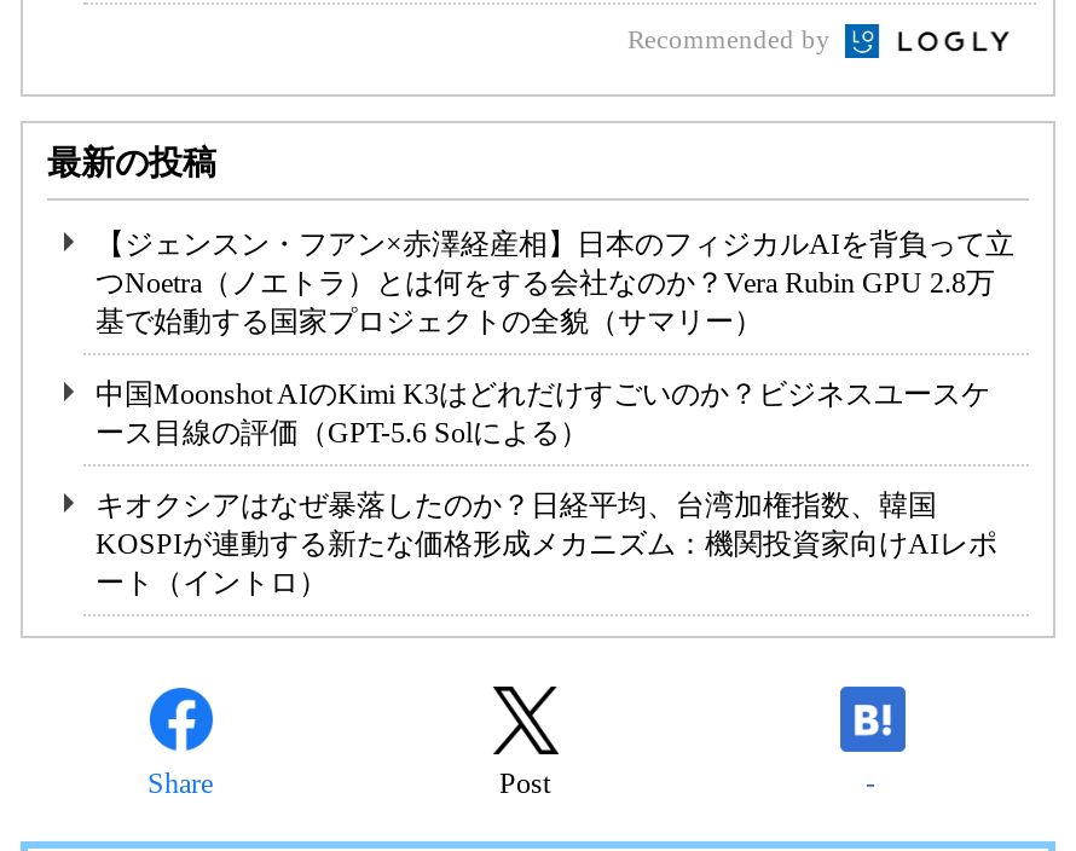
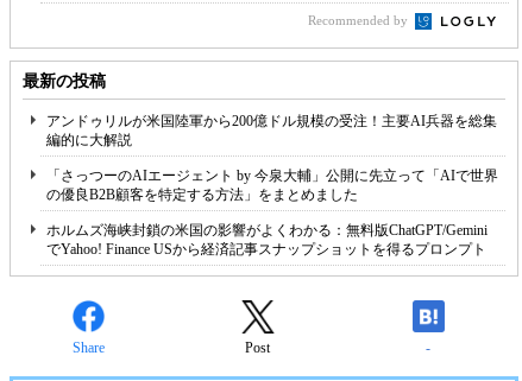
- 【ジェンスン・フアン×赤澤経産相】日本のフィジカルAIを背負って立
- つNoetra（ノエトラ）とは何をする会社なのか？Vera Rubin GPU 2.8万
- 基で始動する国家プロジェクトの全貌（サマリー）
+ アンドゥリルが米国陸軍から200億ドル規模の受注！主要AI兵器を総集
+ 編的に大解説

- 中国Moonshot AIのKimi K3はどれだけすごいのか？ビジネスユースケ
- ース目線の評価（GPT-5.6 Solによる）
+ 「さっつーのAIエージェント by 今泉大輔」公開に先立って「AIで世界
+ の優良B2B顧客を特定する方法」をまとめました

- キオクシアはなぜ暴落したのか？日経平均、台湾加権指数、韓国
- KOSPIが連動する新たな価格形成メカニズム：機関投資家向けAIレポ
- ート（イントロ）
+ ホルムズ海峡封鎖の米国の影響がよくわかる：無料版ChatGPT/Gemini
+ でYahoo! Finance USから経済記事スナップショットを得るプロンプト
